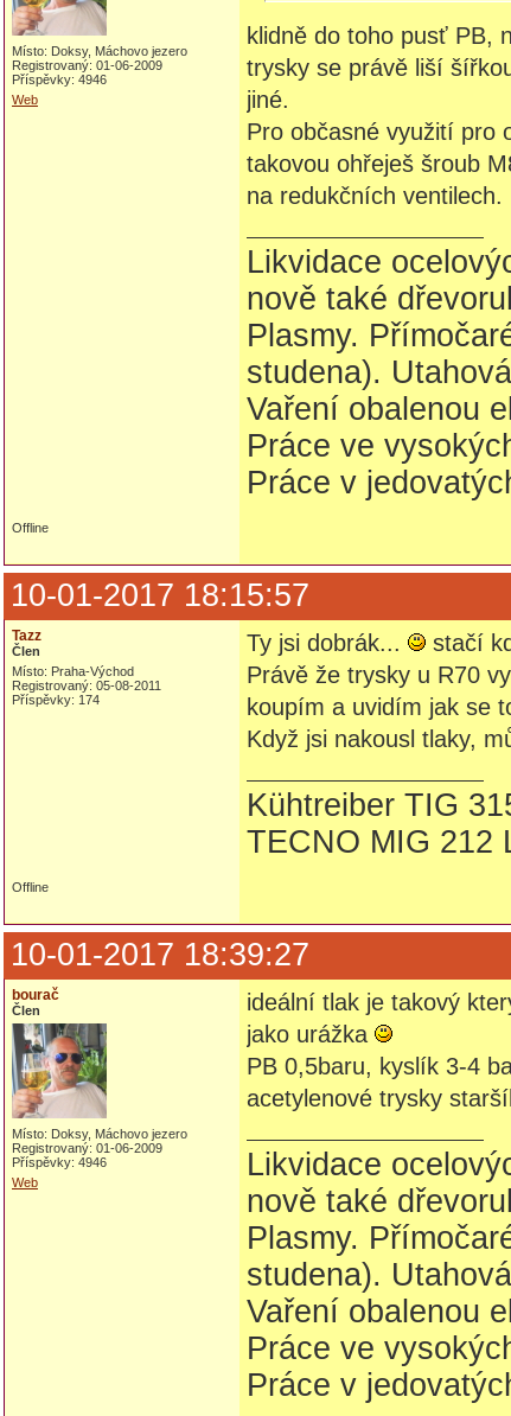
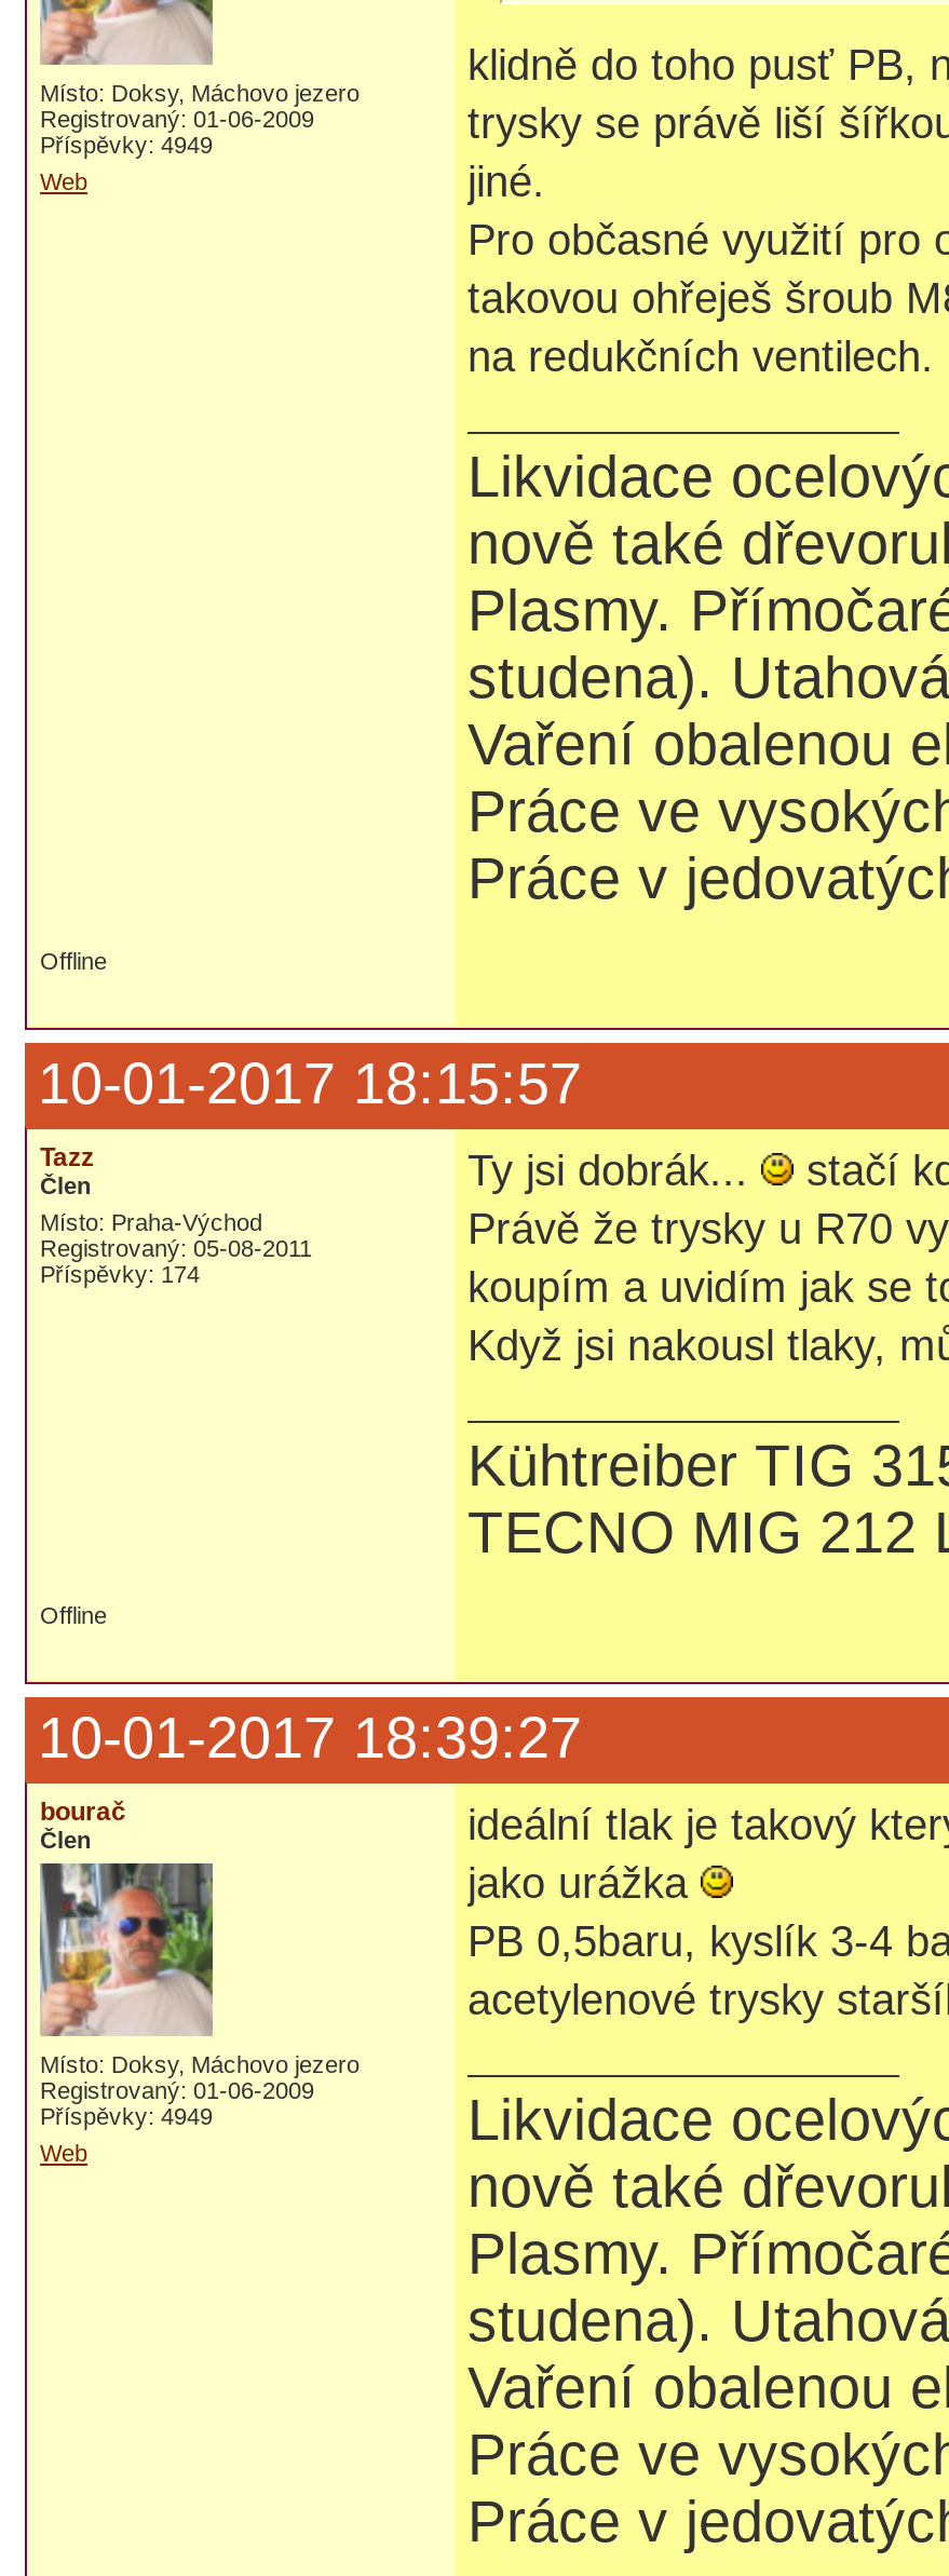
- Příspěvky: 4946
+ Příspěvky: 4949

- Příspěvky: 4946
+ Příspěvky: 4949
